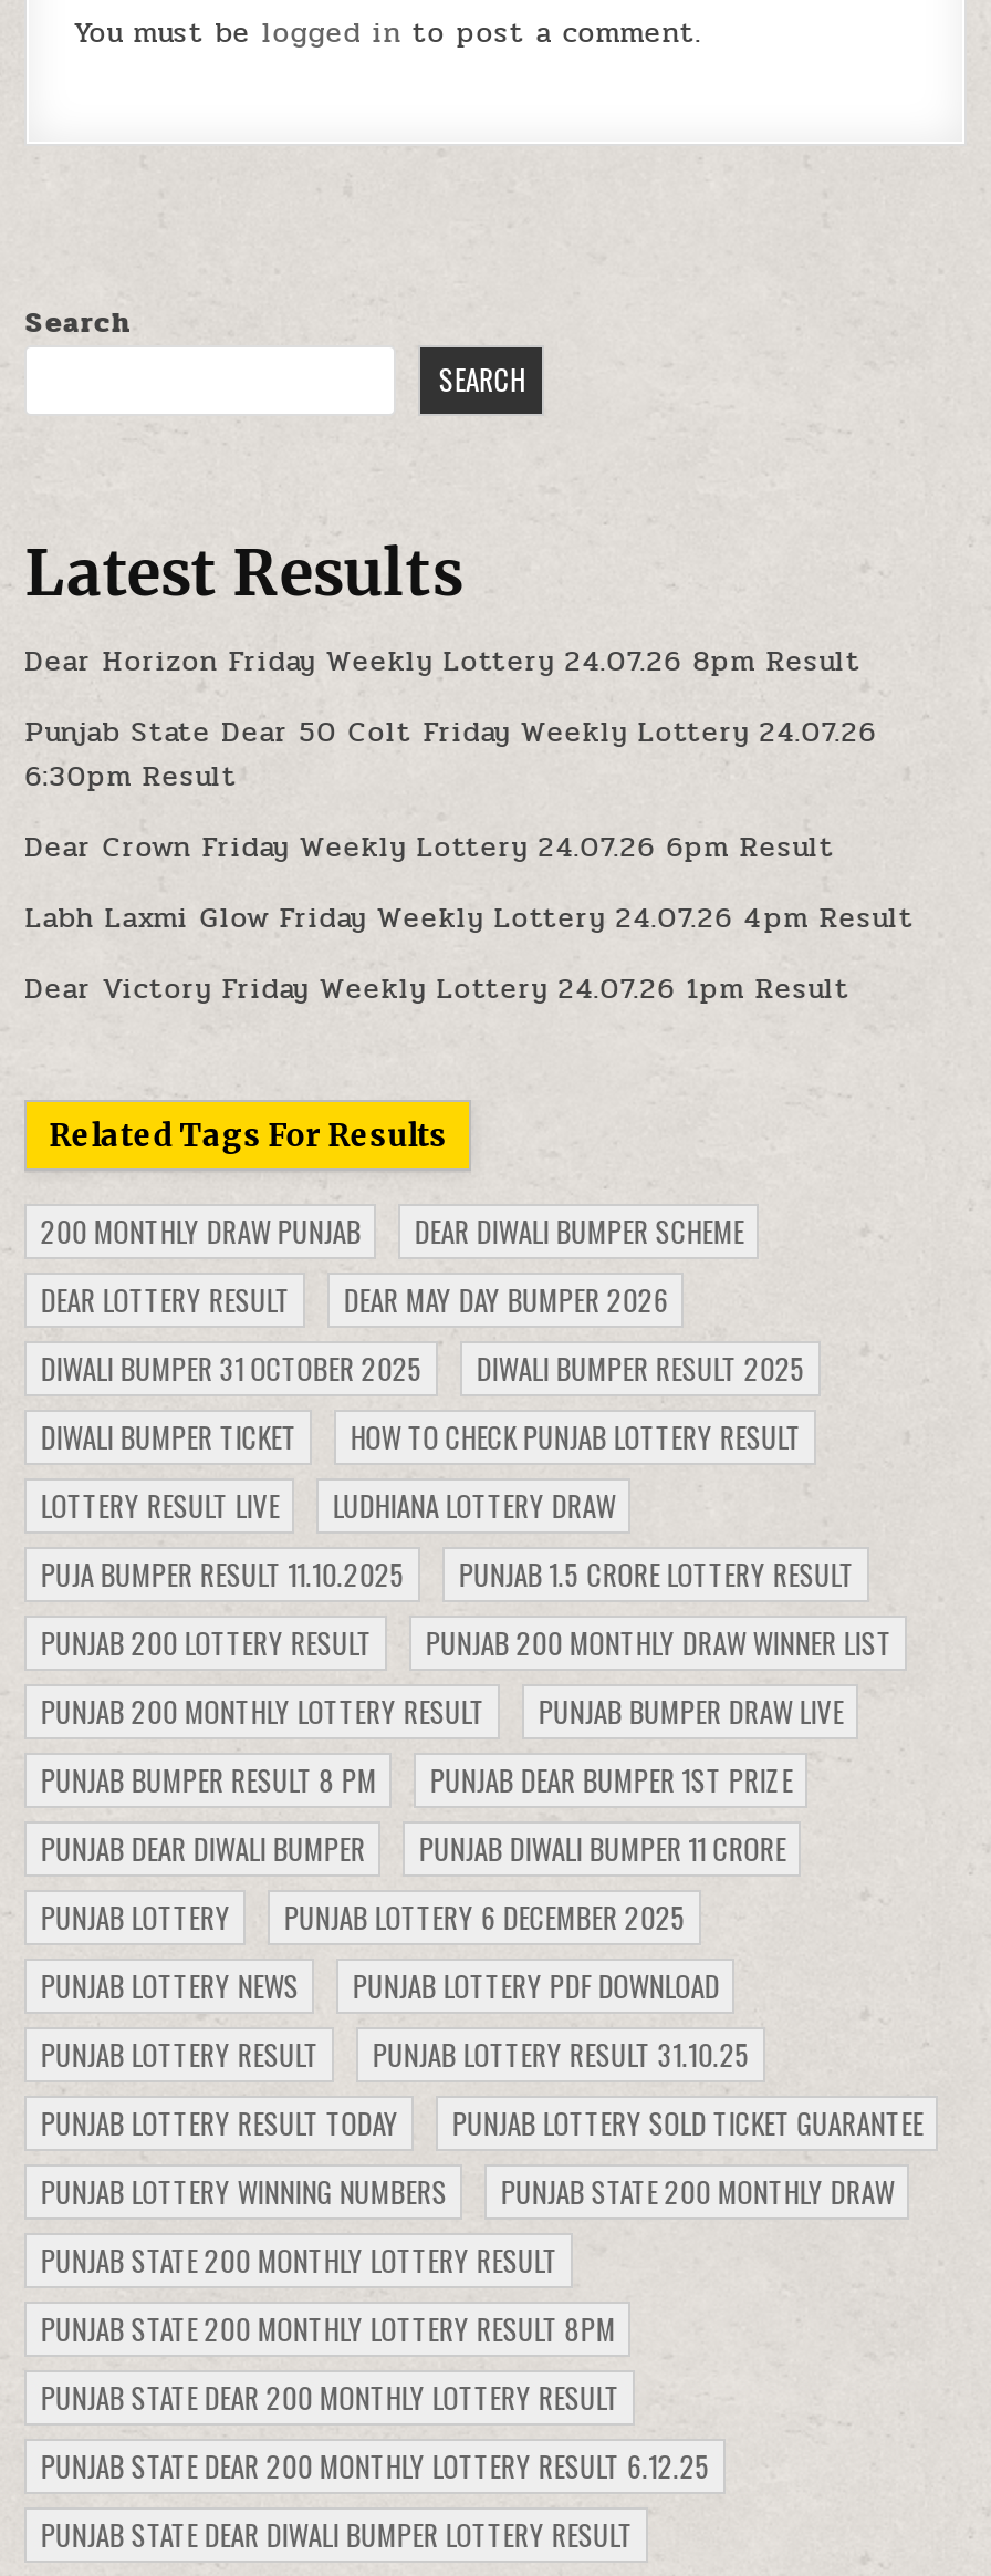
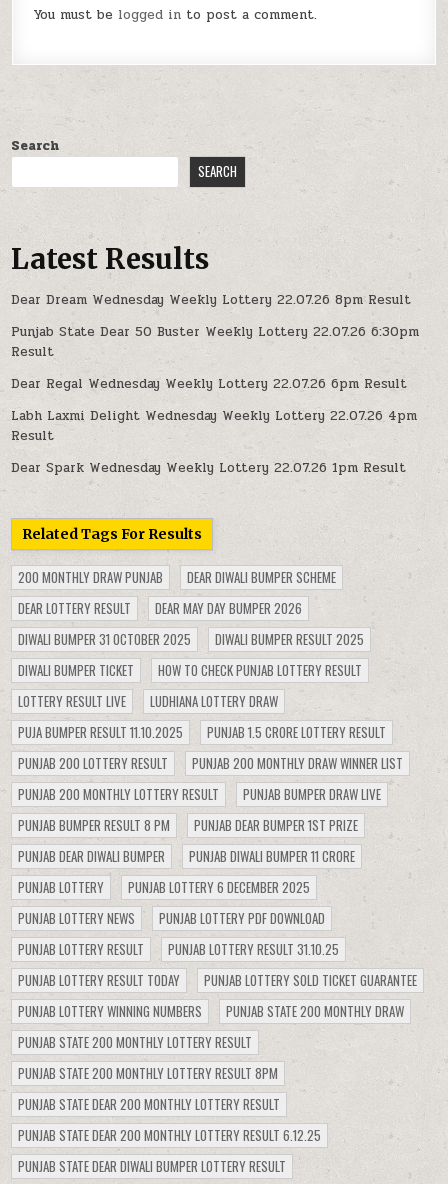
- Dear Horizon Friday Weekly Lottery 24.07.26 8pm Result
+ Dear Dream Wednesday Weekly Lottery 22.07.26 8pm Result

- Punjab State Dear 50 Colt Friday Weekly Lottery 24.07.26
- 6:30pm Result
+ Punjab State Dear 50 Buster Weekly Lottery 22.07.26 6:30pm
+ Result

- Dear Crown Friday Weekly Lottery 24.07.26 6pm Result
+ Dear Regal Wednesday Weekly Lottery 22.07.26 6pm Result

- Labh Laxmi Glow Friday Weekly Lottery 24.07.26 4pm Result
+ Labh Laxmi Delight Wednesday Weekly Lottery 22.07.26 4pm
+ Result

- Dear Victory Friday Weekly Lottery 24.07.26 1pm Result
+ Dear Spark Wednesday Weekly Lottery 22.07.26 1pm Result
